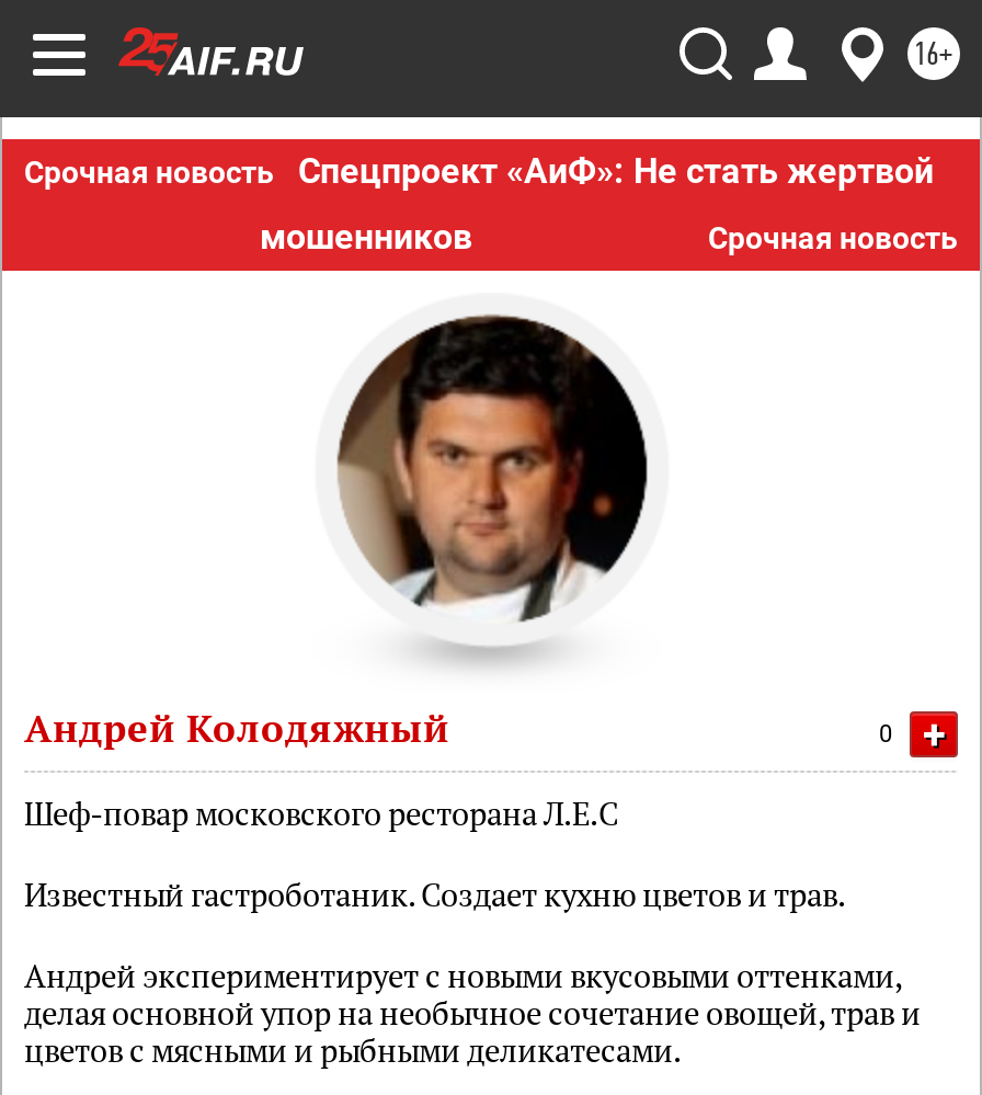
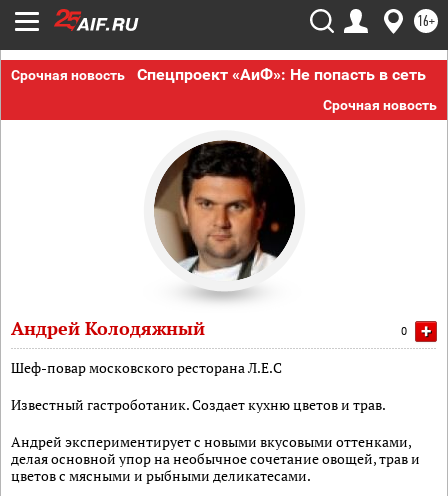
- Спецпроект «АиФ»: Не стать жертвой
- мошенников
+ Спецпроект «АиФ»: Не попасть в сеть
